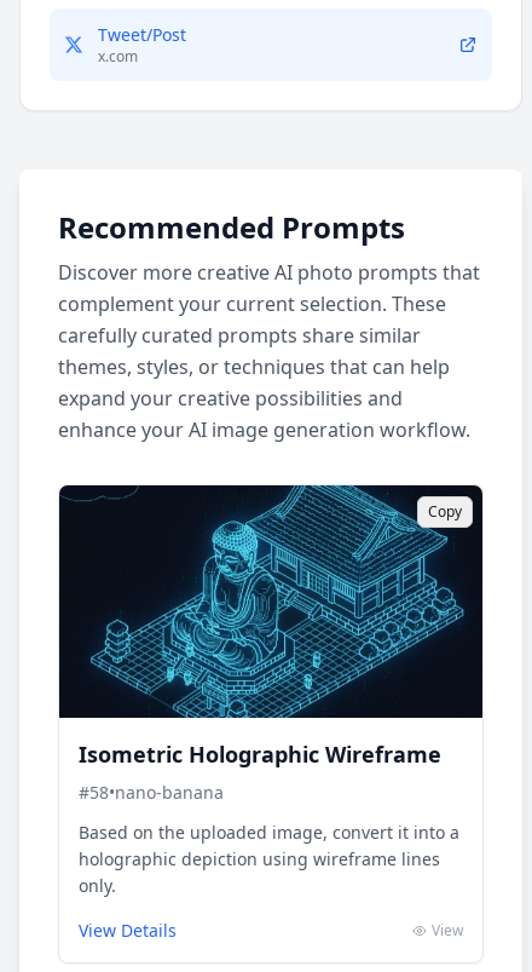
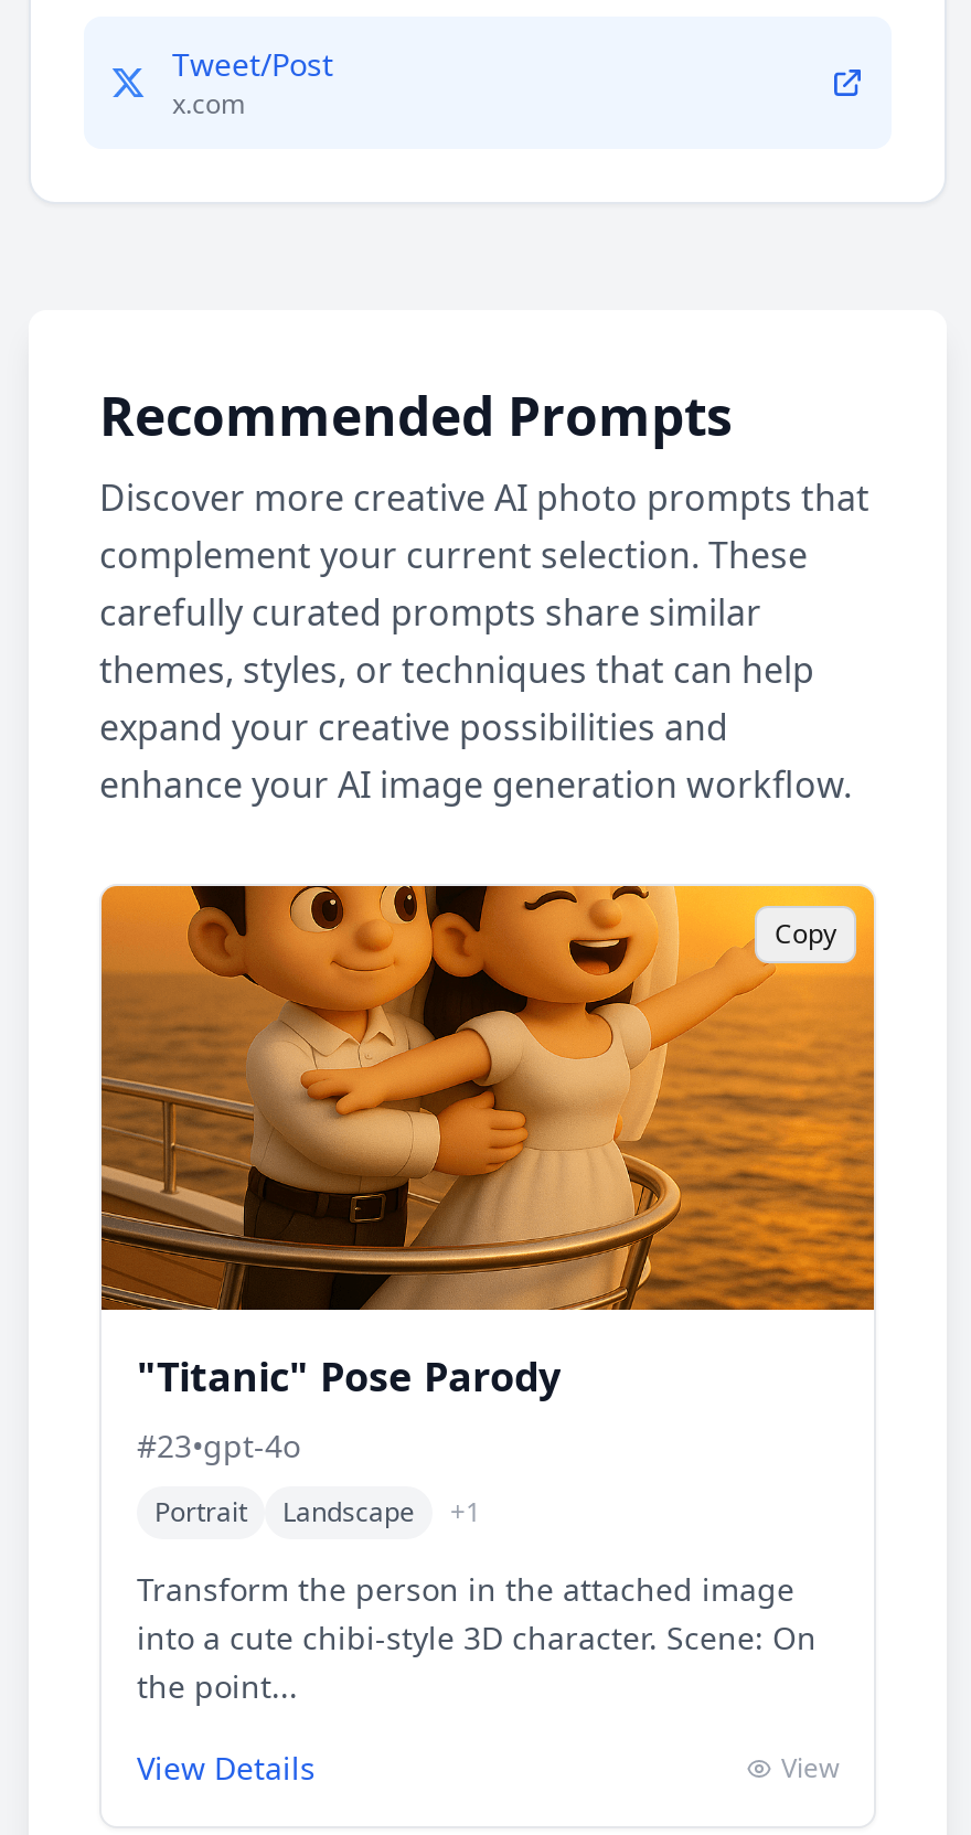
- [image]
- Isometric Holographic Wireframe
- #58•nano-banana
- Based on the uploaded image, convert it into a
- holographic depiction using wireframe lines
- only.
+ [image]
+ "Titanic" Pose Parody
+ #23•gpt-4o
+ Portrait
+ Landscape
+ +1
+ Transform the person in the attached image
+ into a cute chibi-style 3D character. Scene: On
+ the point...
